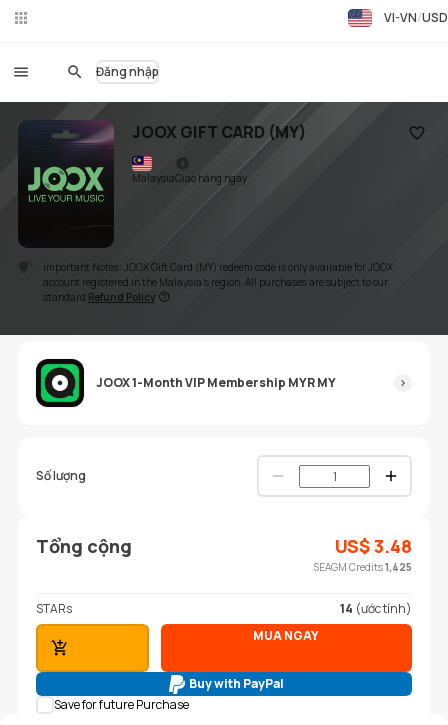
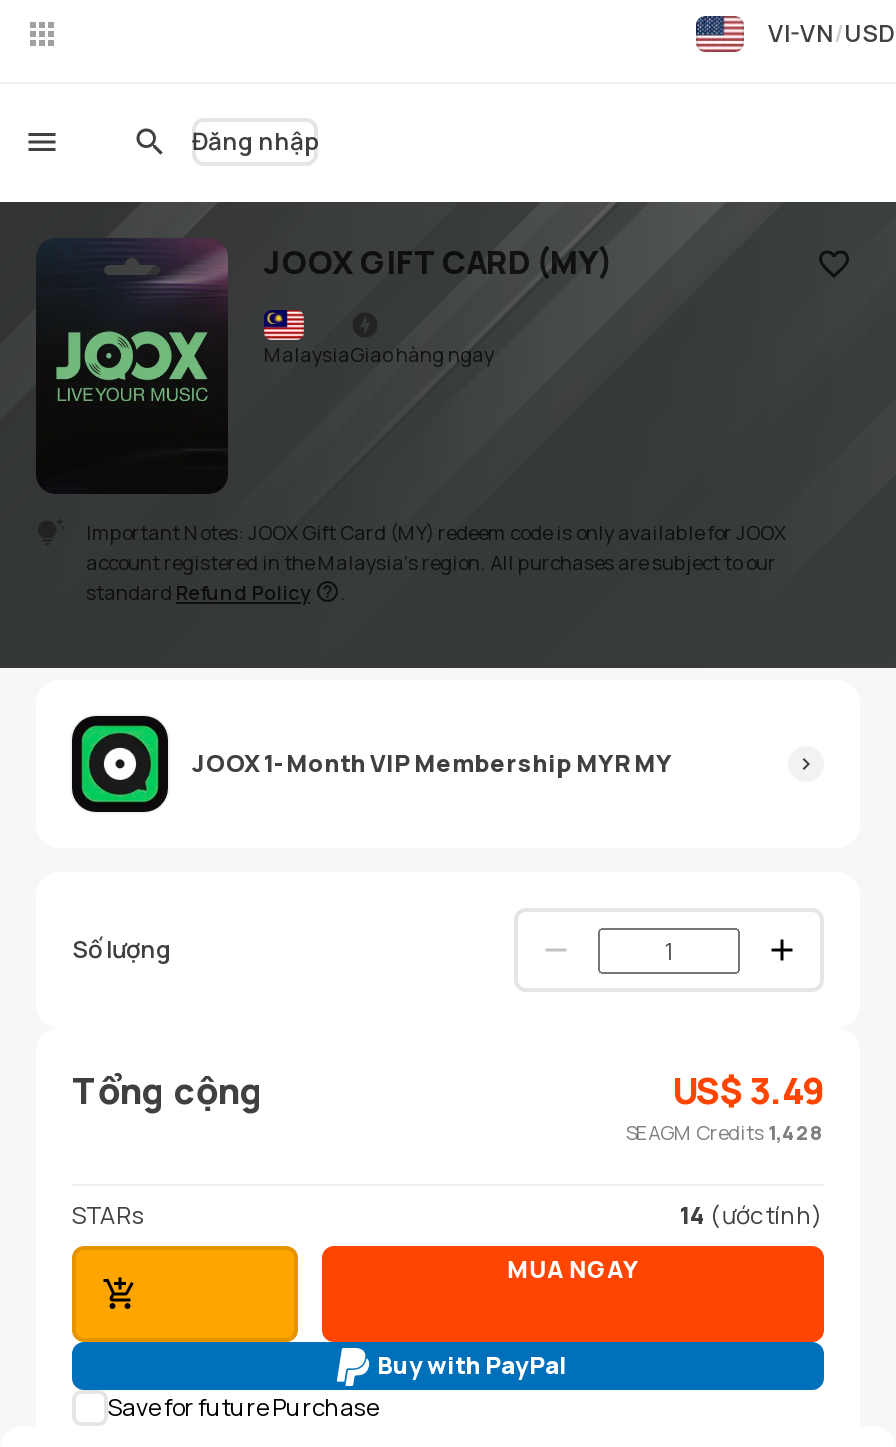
- US$3.48
- SEAGM Credits 1,425
+ US$3.49
+ SEAGM Credits 1,428
